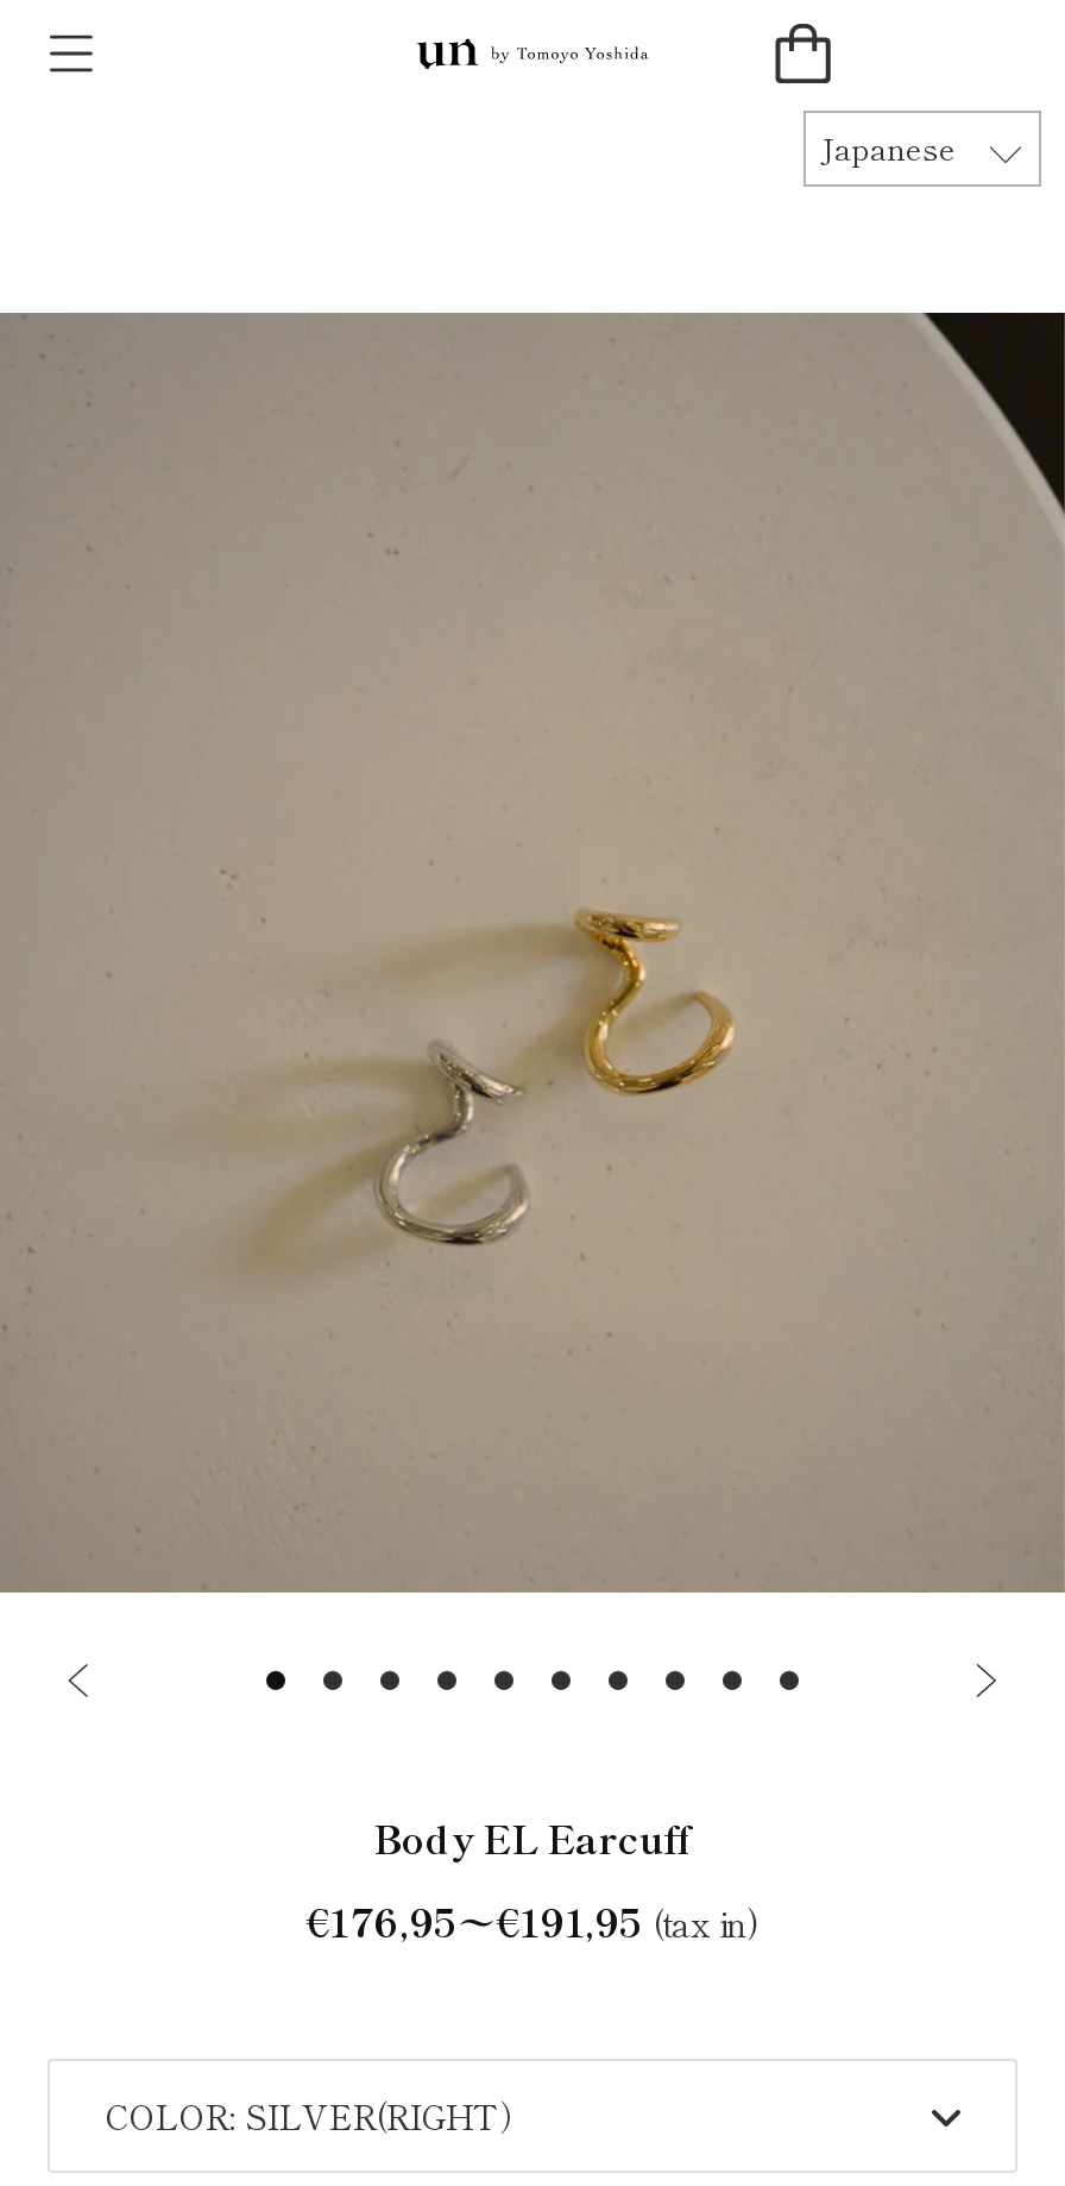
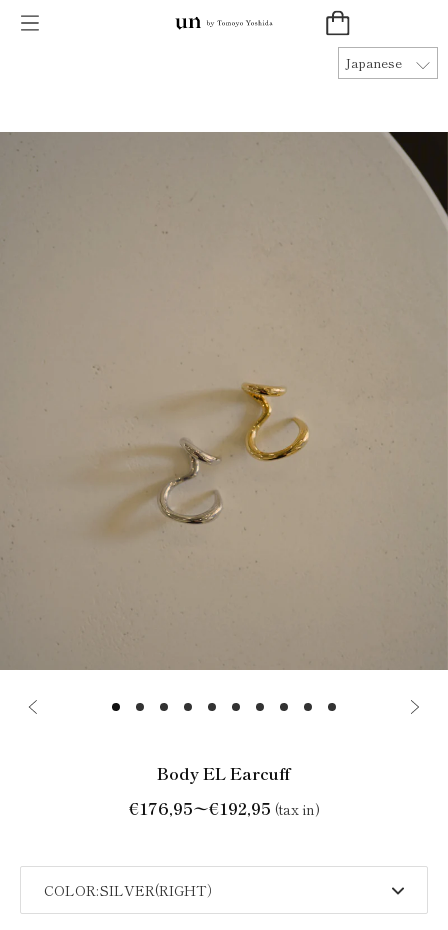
- €176,95〜€191,95 (tax in)
+ €176,95〜€192,95 (tax in)
